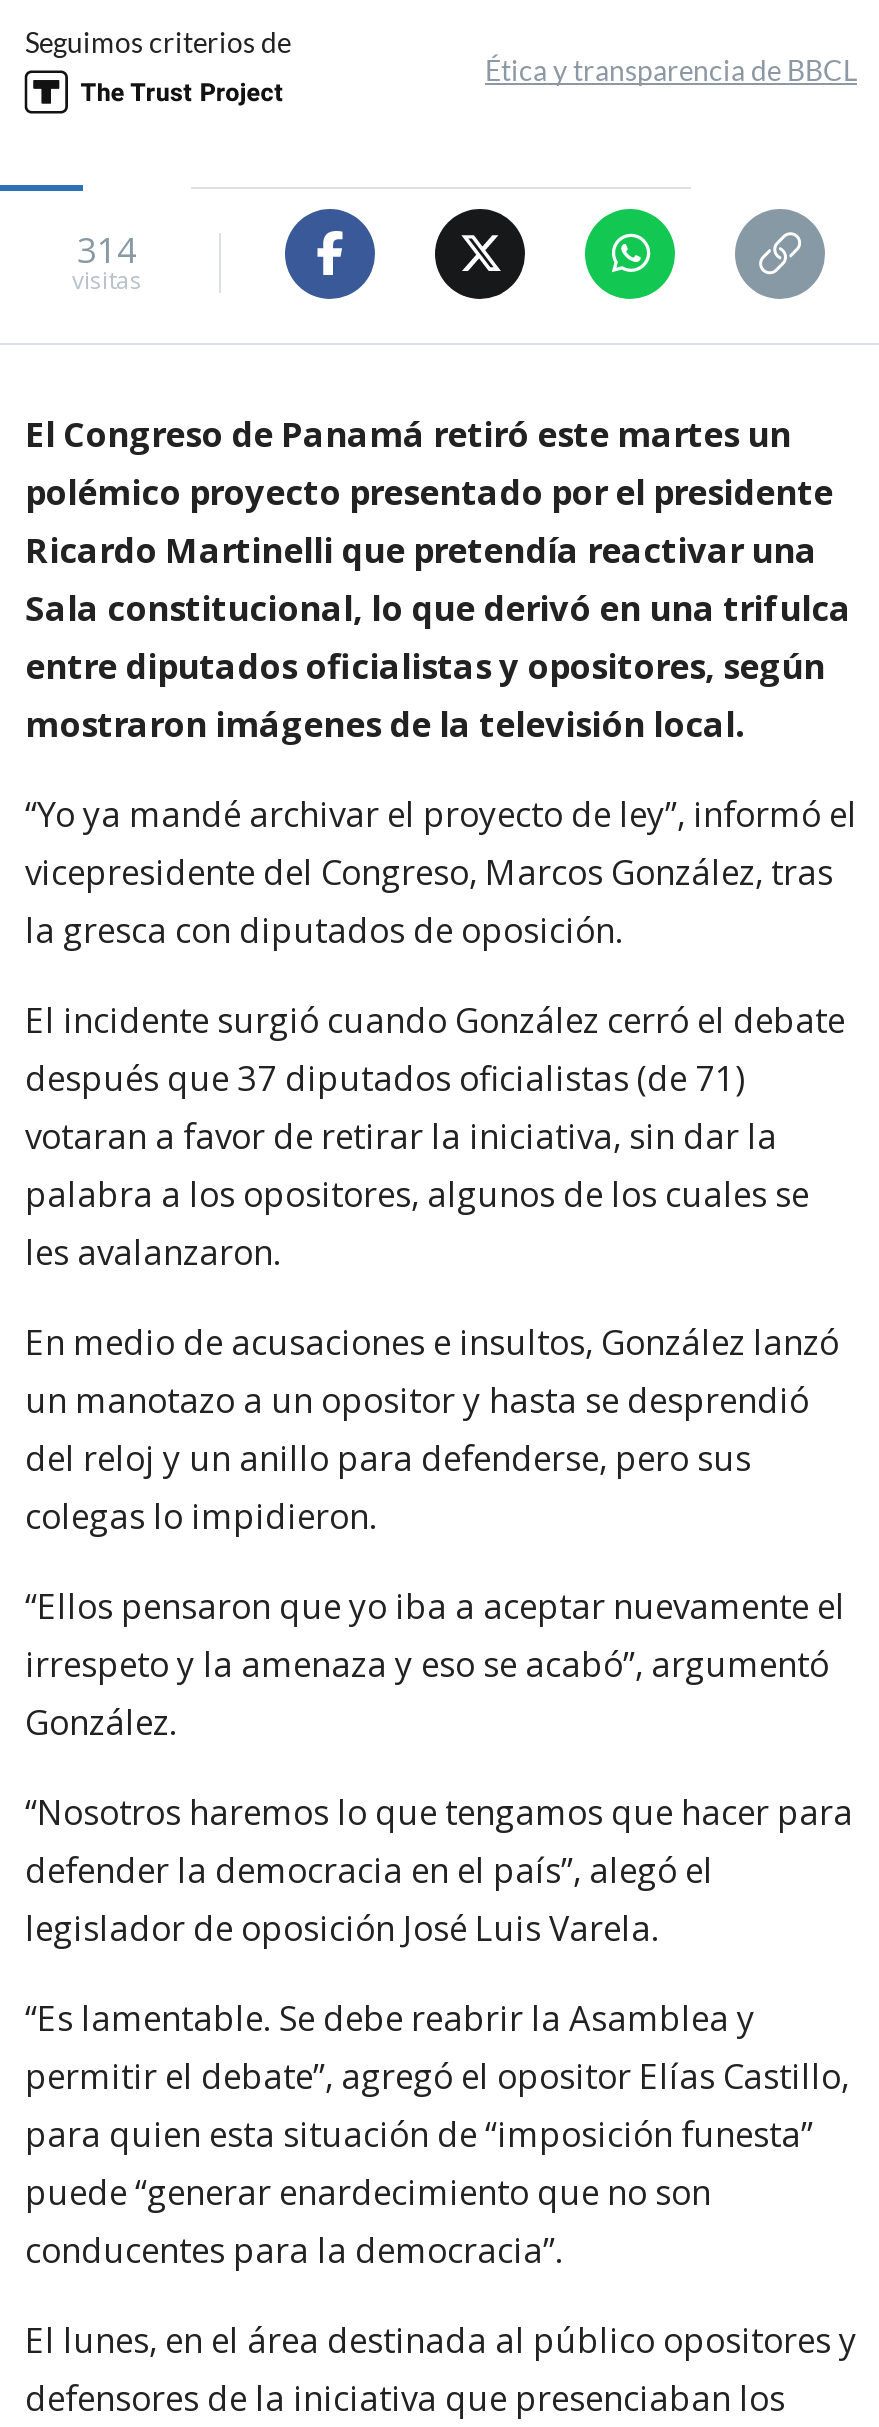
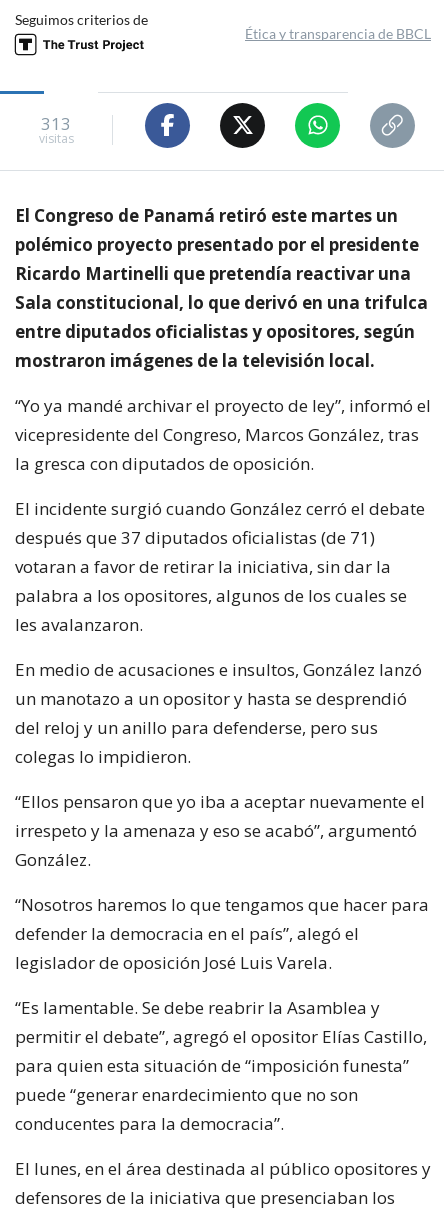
- 314
+ 313
